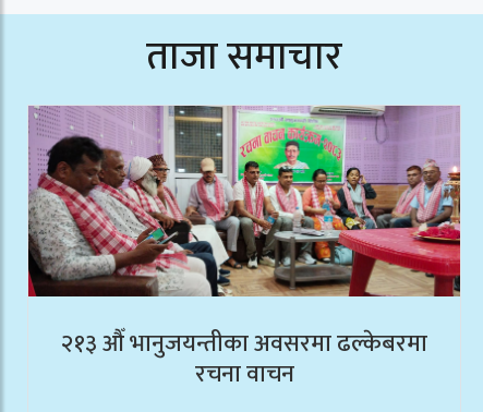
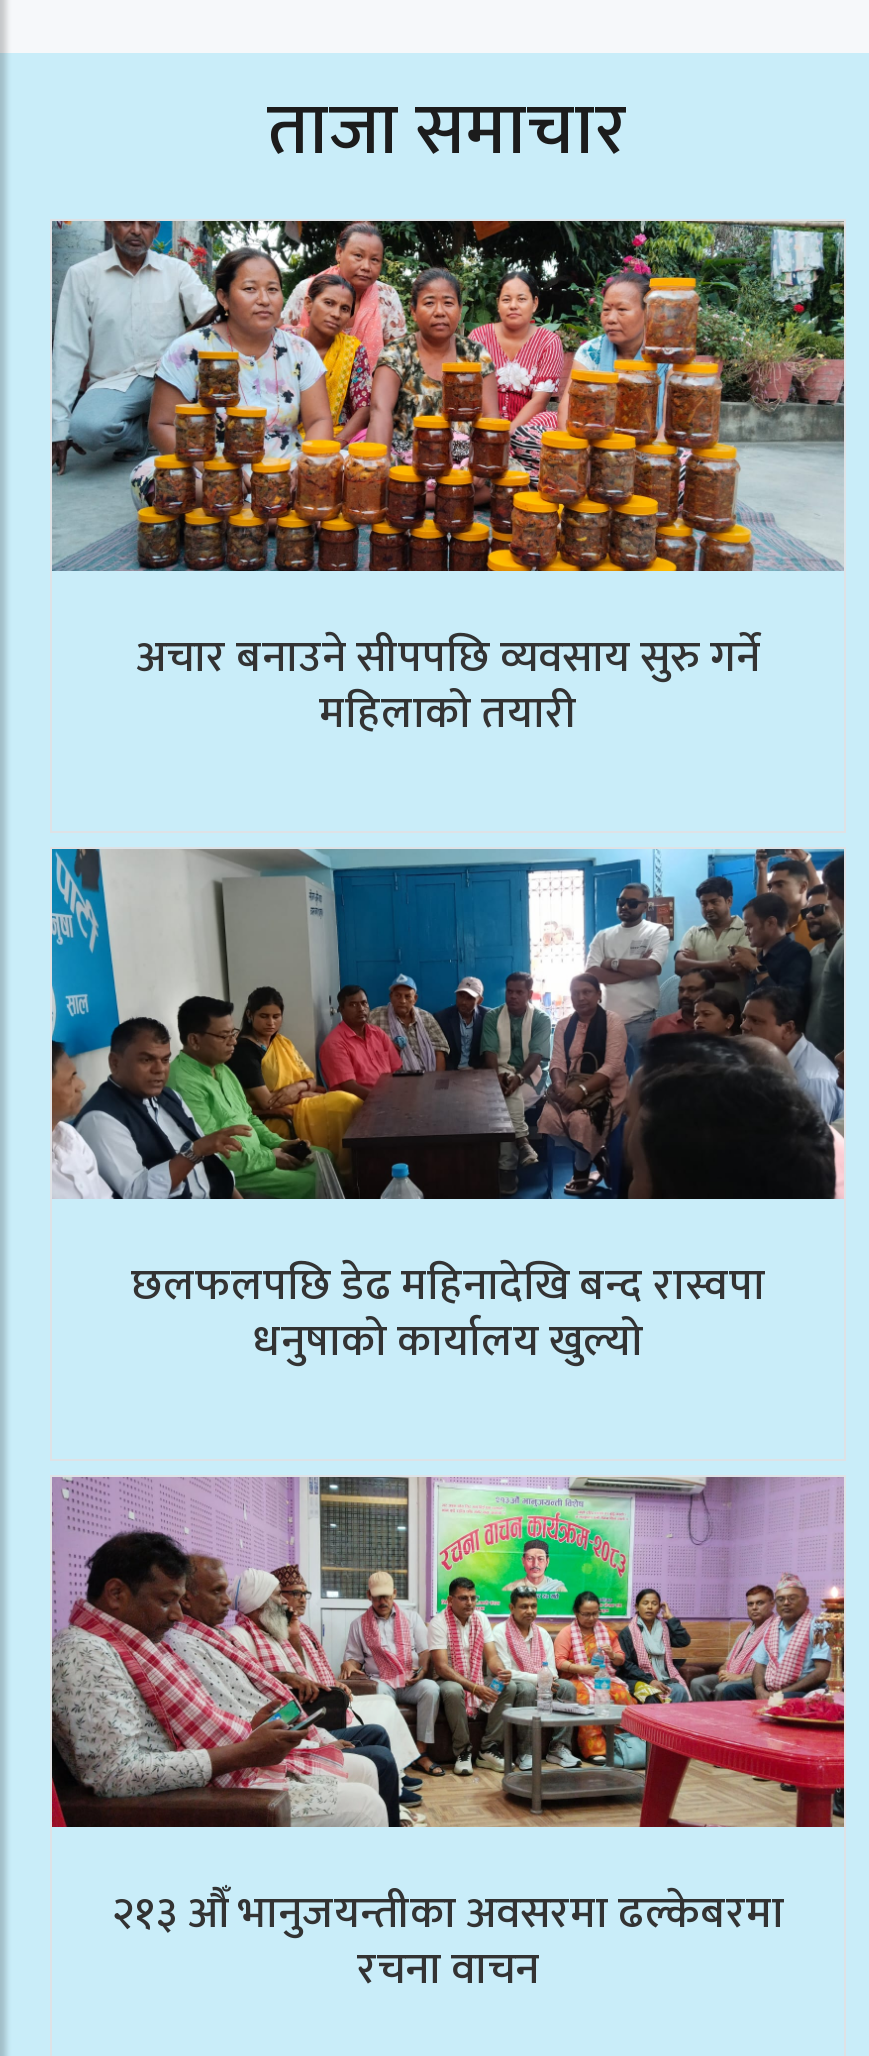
+ [image]
+ छलफलपछि डेढ महिनादेखि बन्द रास्वपा
+ धनुषाको कार्यालय खुल्यो

+ [image]
+ अचार बनाउने सीपपछि व्यवसाय सुरु गर्ने
+ महिलाको तयारी
